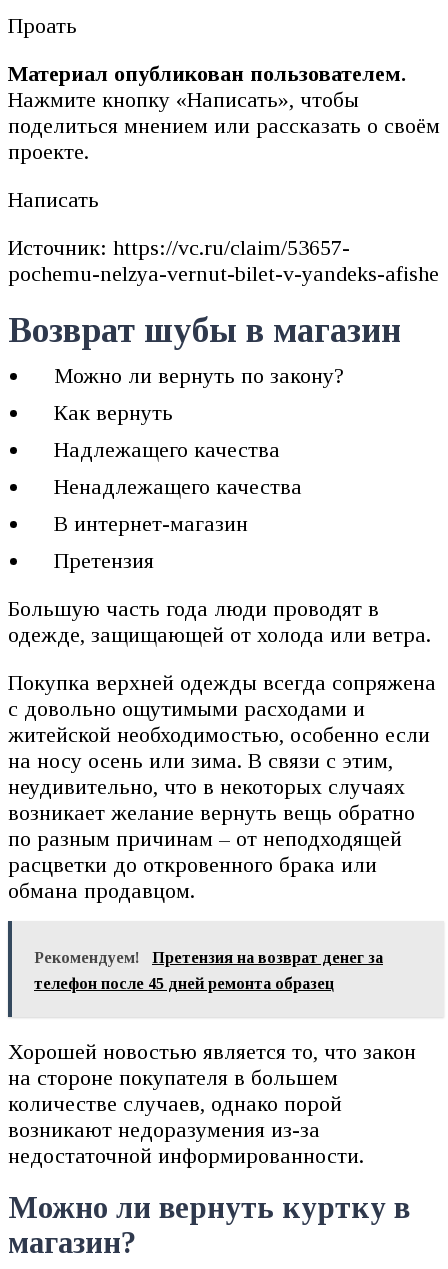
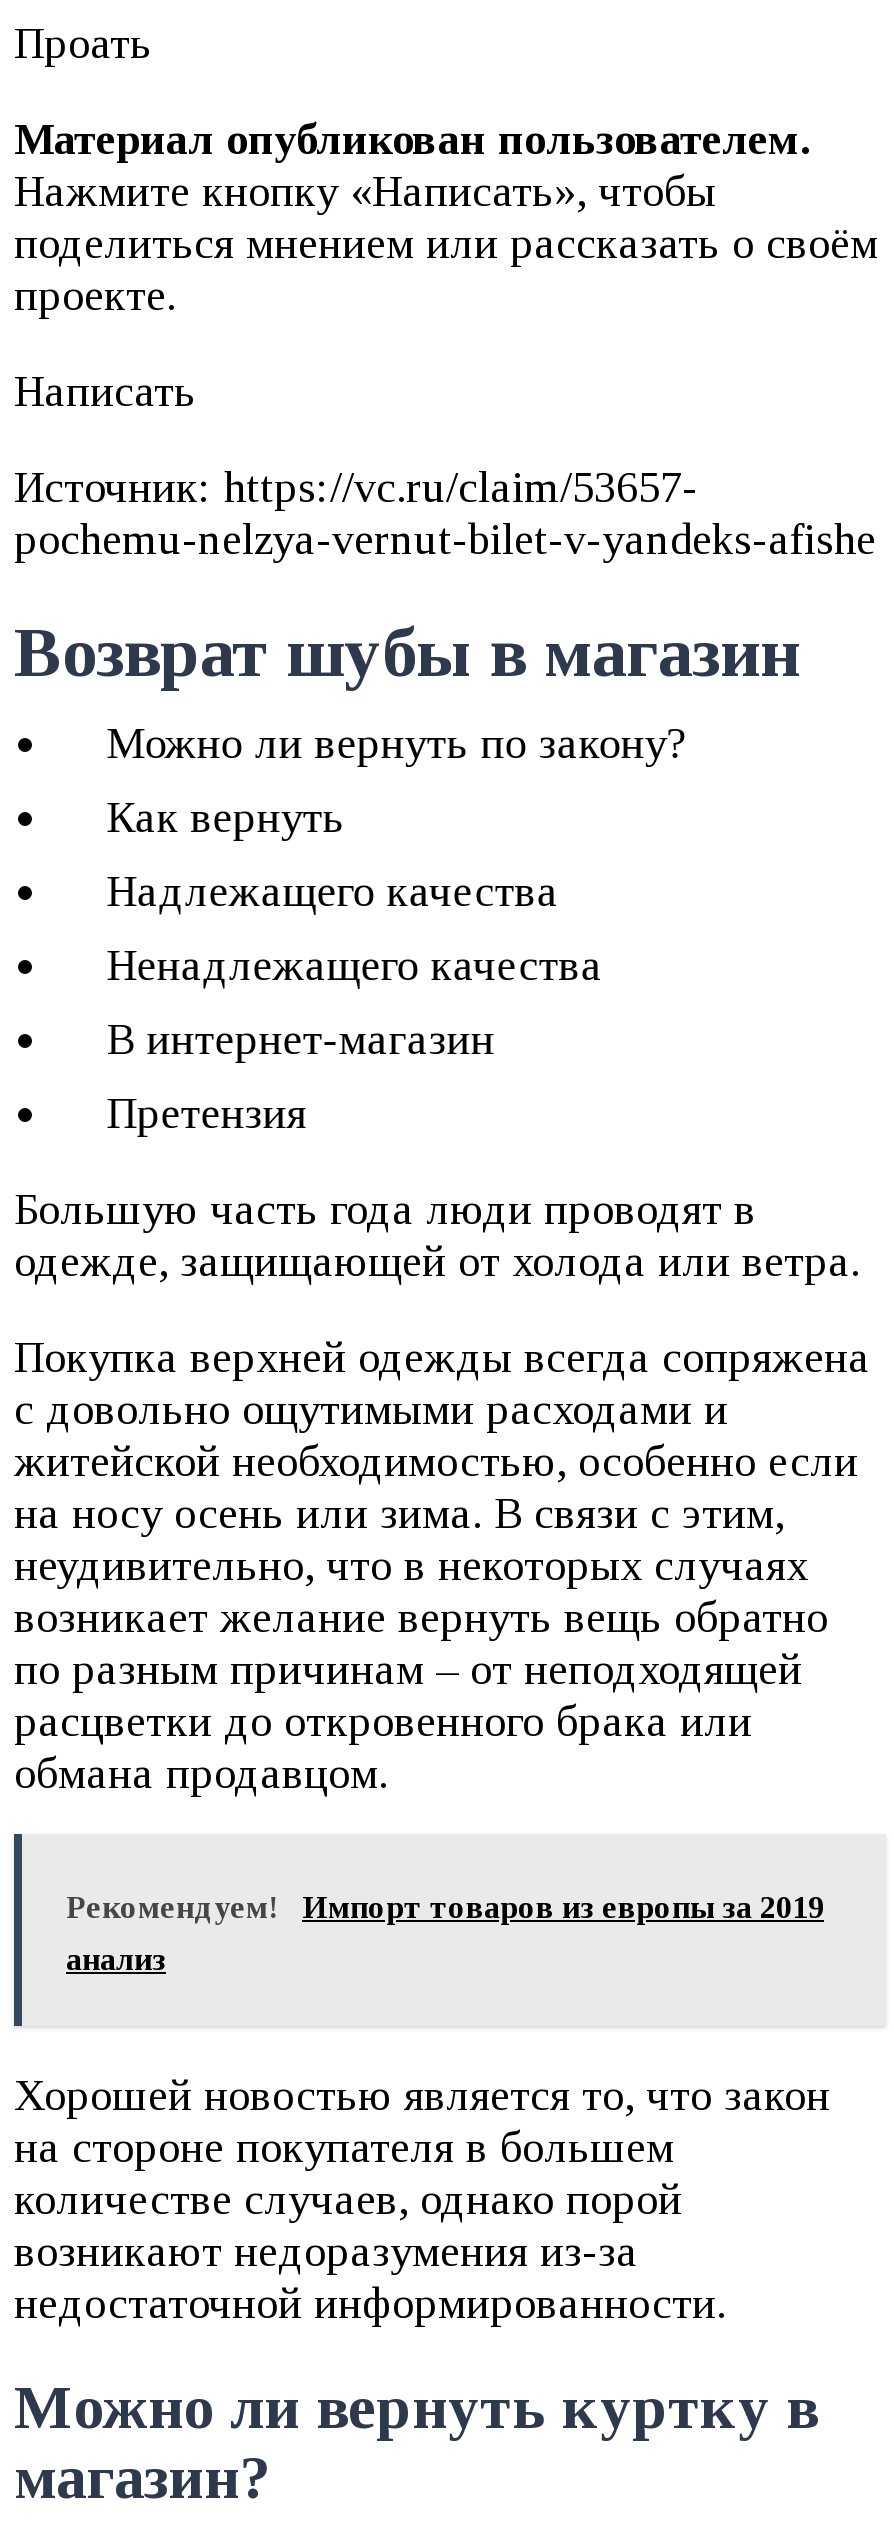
- Претензия на возврат денег за
+ Импорт товаров из европы за 2019

- телефон после 45 дней ремонта образец
+ анализ
